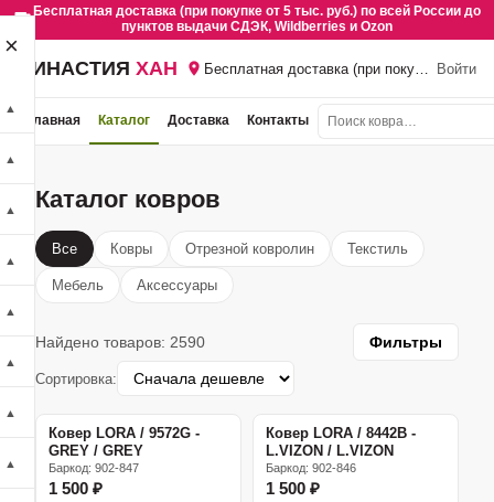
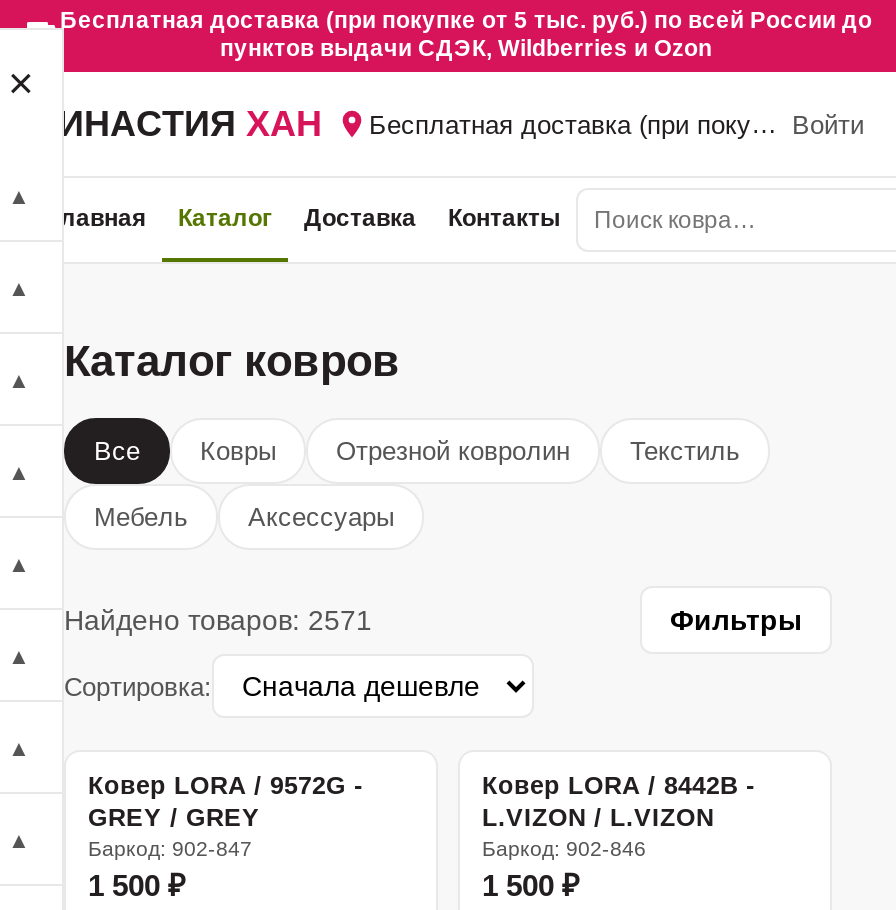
- Найдено товаров: 2590
+ Найдено товаров: 2571
